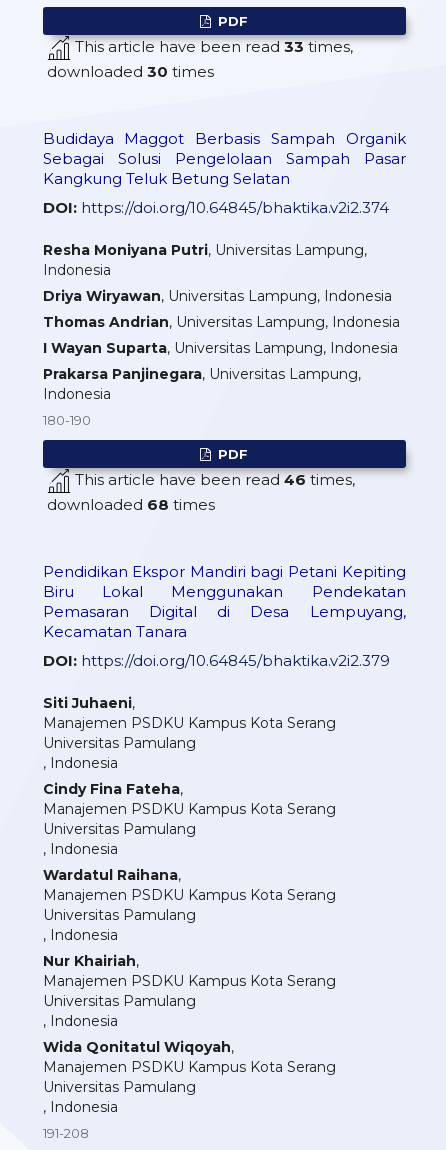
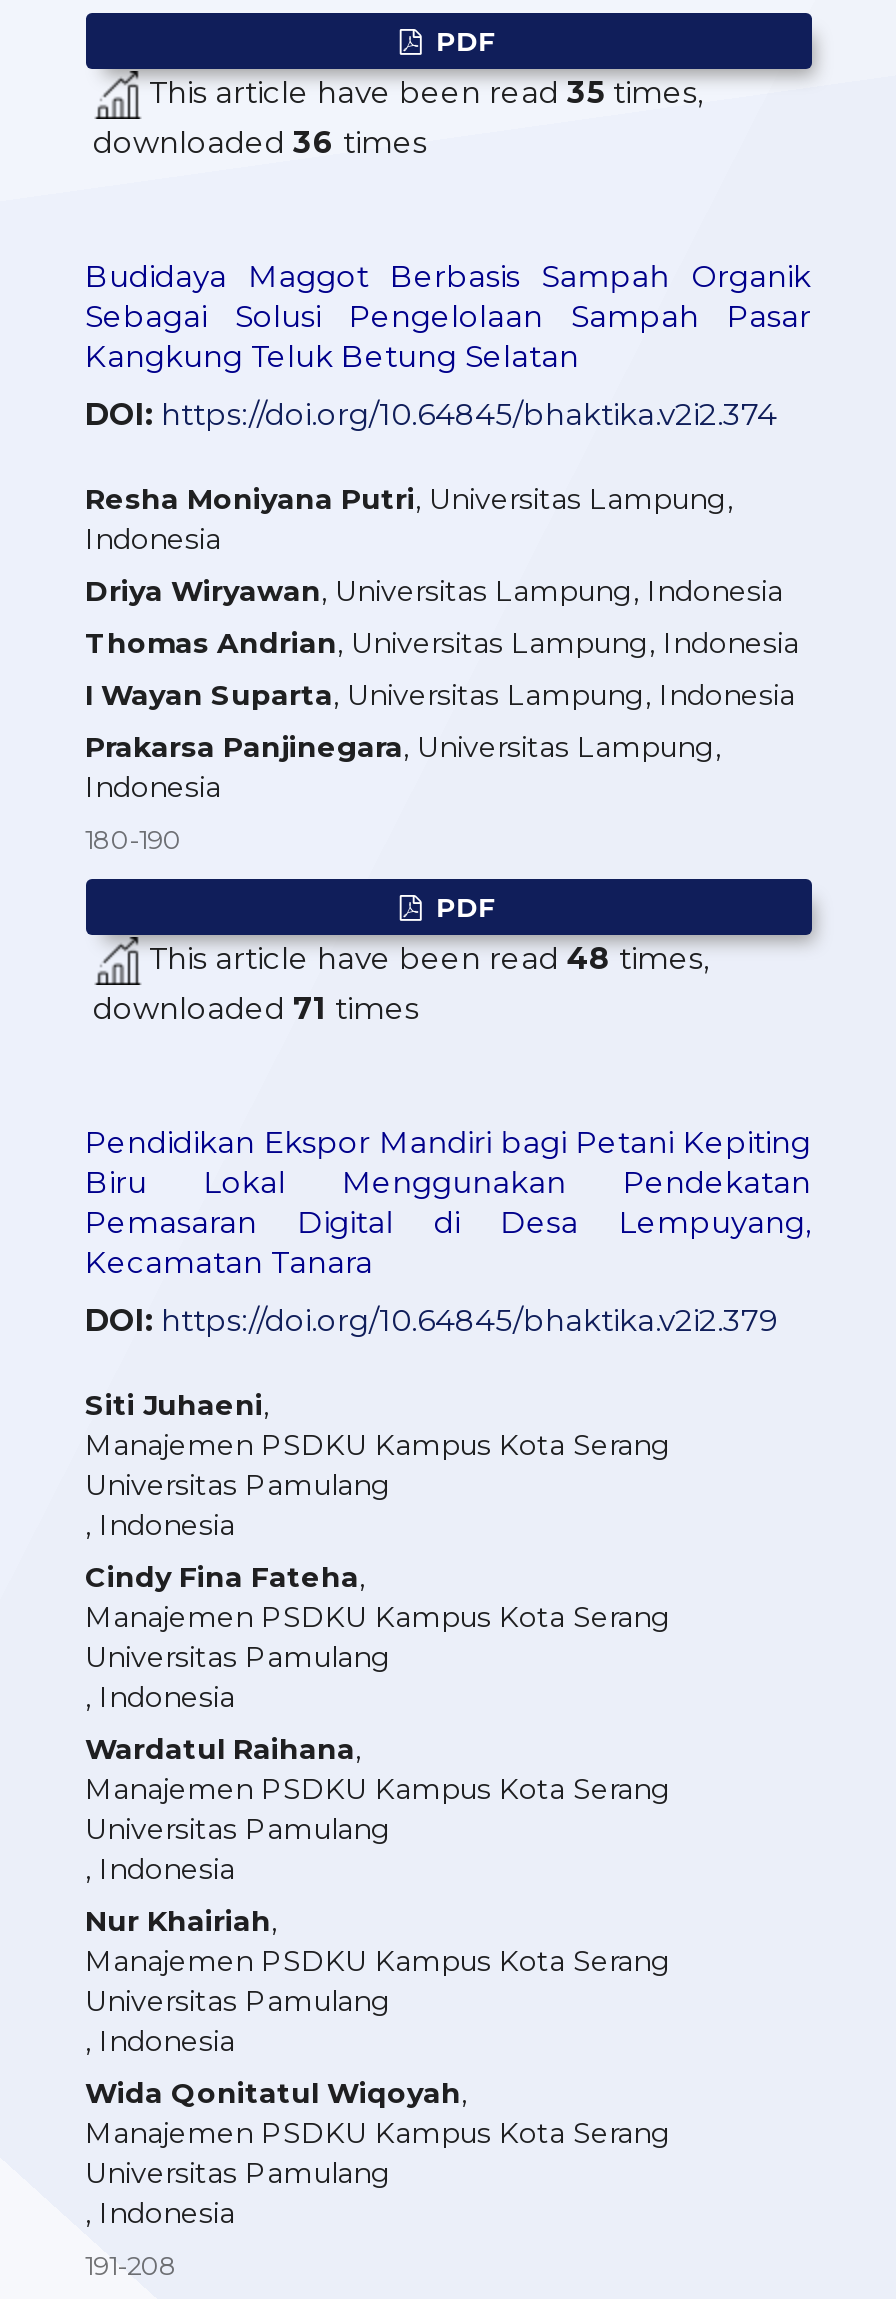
- This article have been read 33 times,
+ This article have been read 35 times,

- downloaded 30 times
+ downloaded 36 times

- This article have been read 46 times,
+ This article have been read 48 times,

- downloaded 68 times
+ downloaded 71 times
